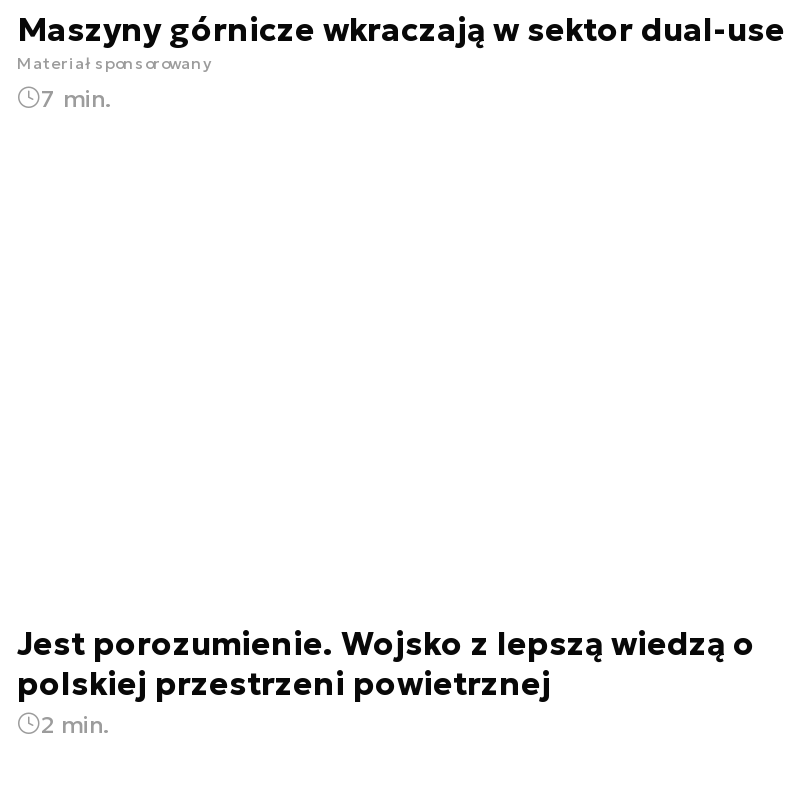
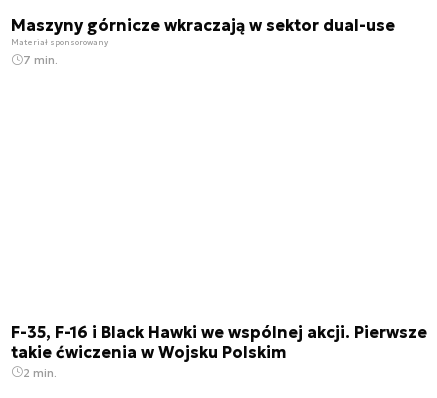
- Jest porozumienie. Wojsko z lepszą wiedzą o
- polskiej przestrzeni powietrznej
+ F-35, F-16 i Black Hawki we wspólnej akcji. Pierwsze
+ takie ćwiczenia w Wojsku Polskim
